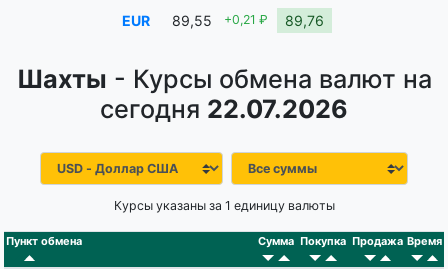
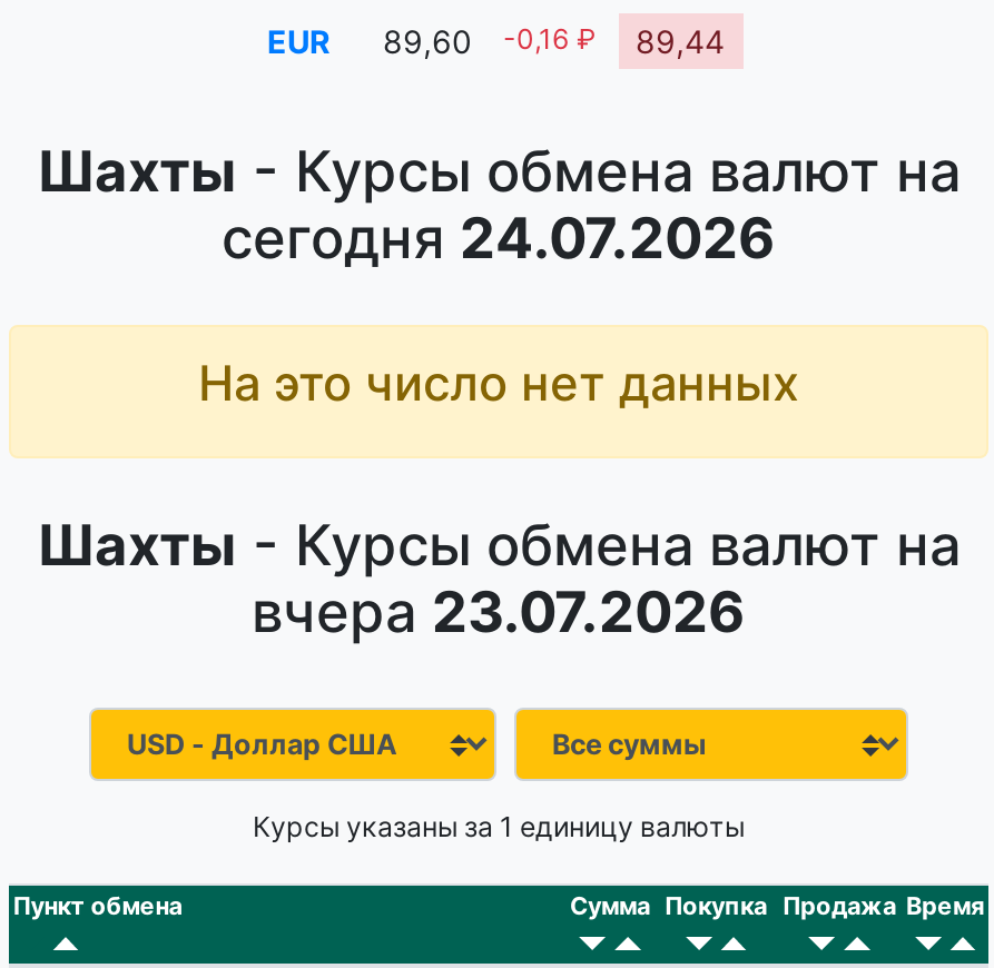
- 89,55
+ 89,60

- +0,21 ₽
+ -0,16 ₽

- 89,76
+ 89,44

- сегодня 22.07.2026
+ сегодня 24.07.2026
+ На это число нет данных
+ Шахты - Курсы обмена валют на
+ вчера 23.07.2026
